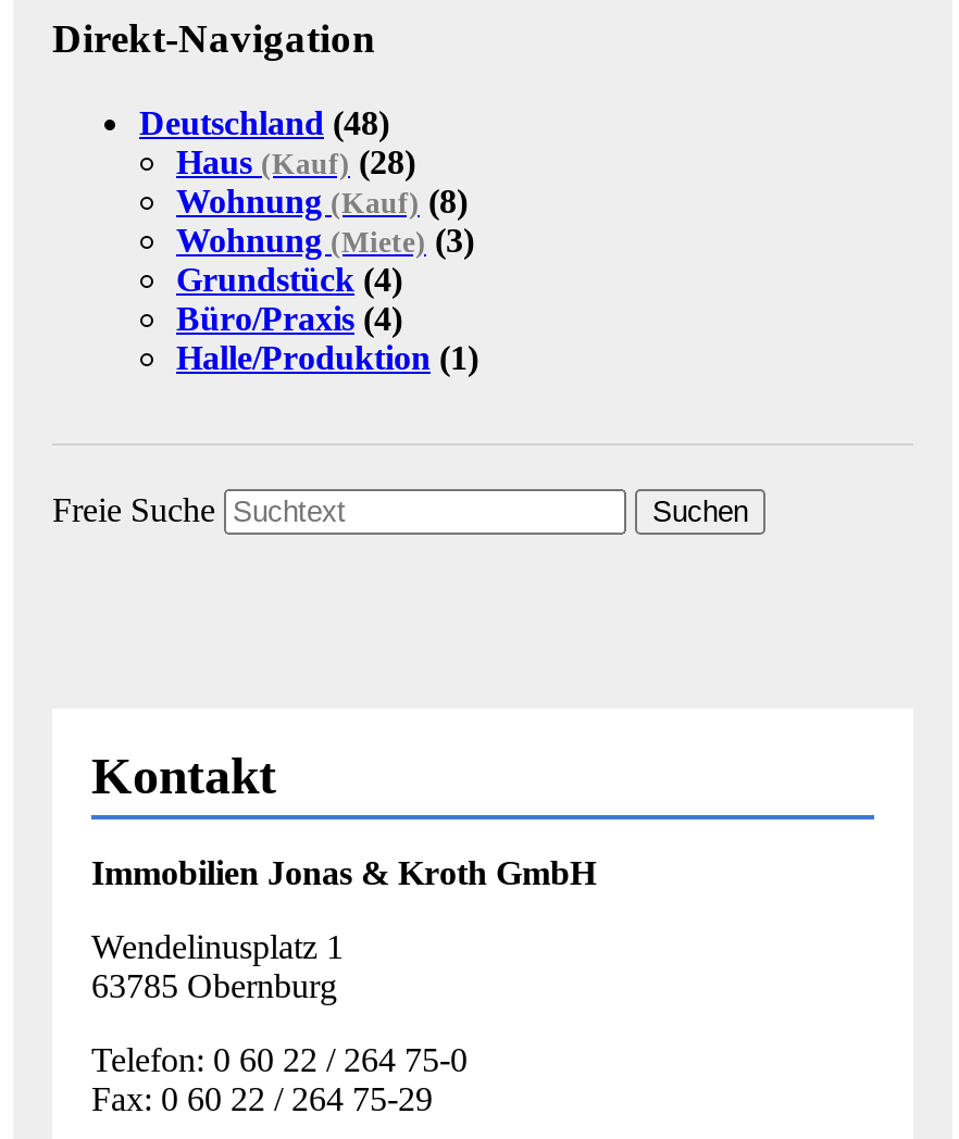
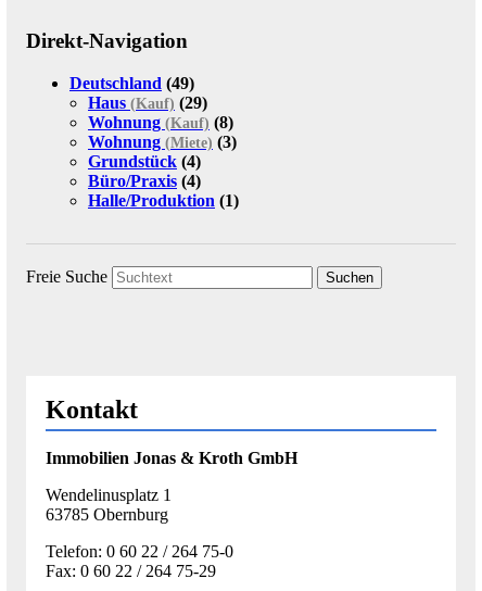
- Deutschland (48)
+ Deutschland (49)

- Haus (Kauf) (28)
+ Haus (Kauf) (29)
